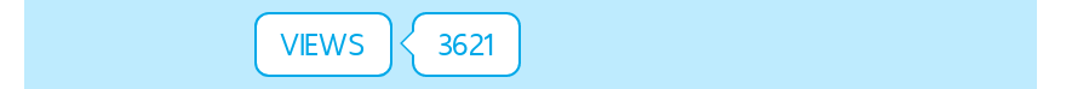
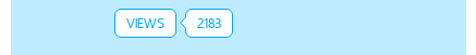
- VIEWS 3621
+ VIEWS 2183
